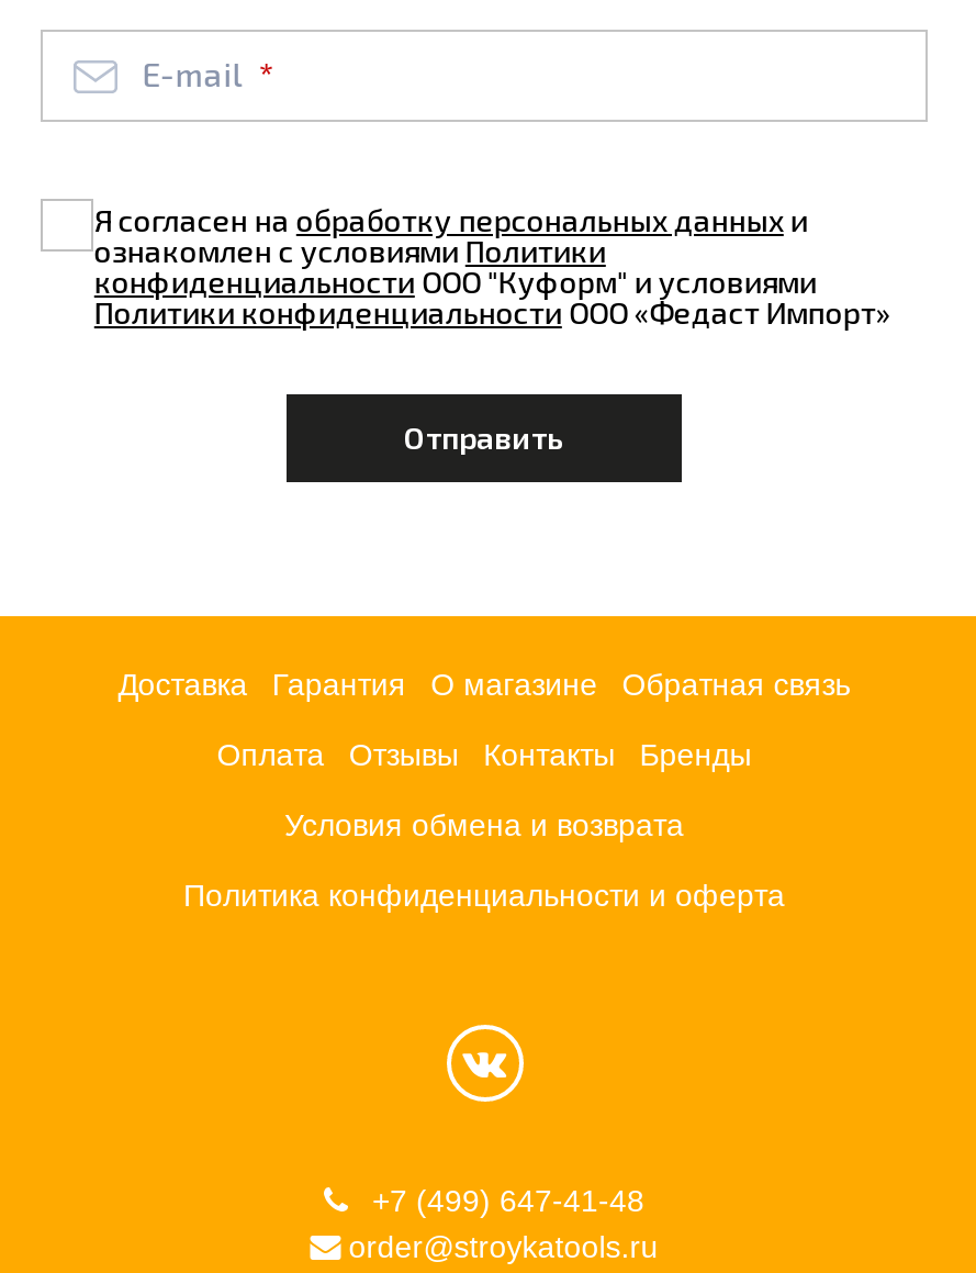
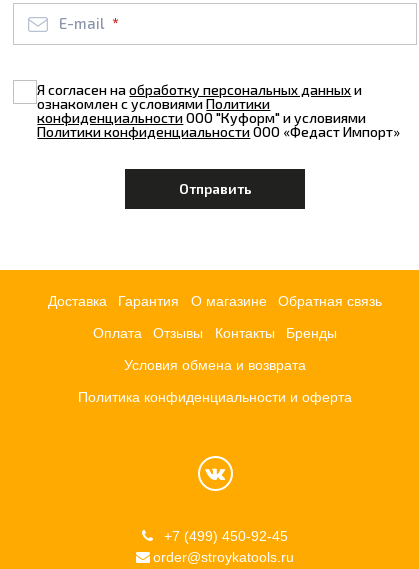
- +7 (499) 647-41-48
+ +7 (499) 450-92-45
